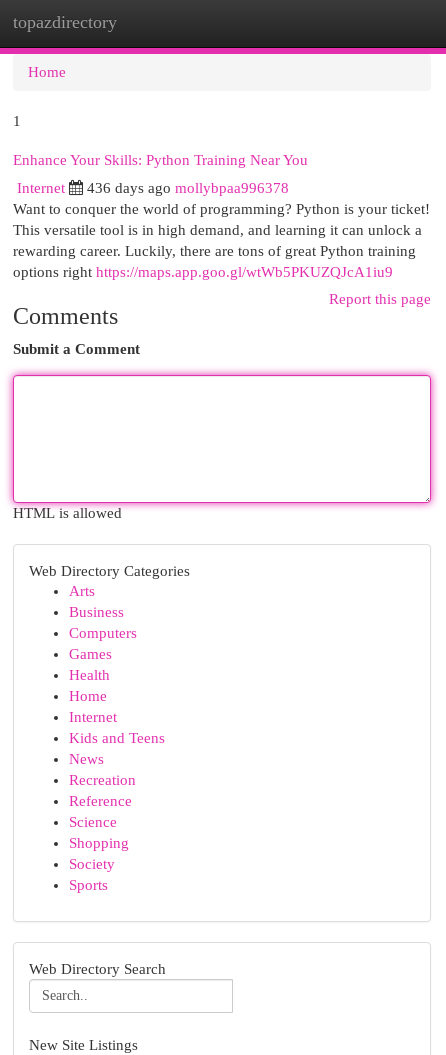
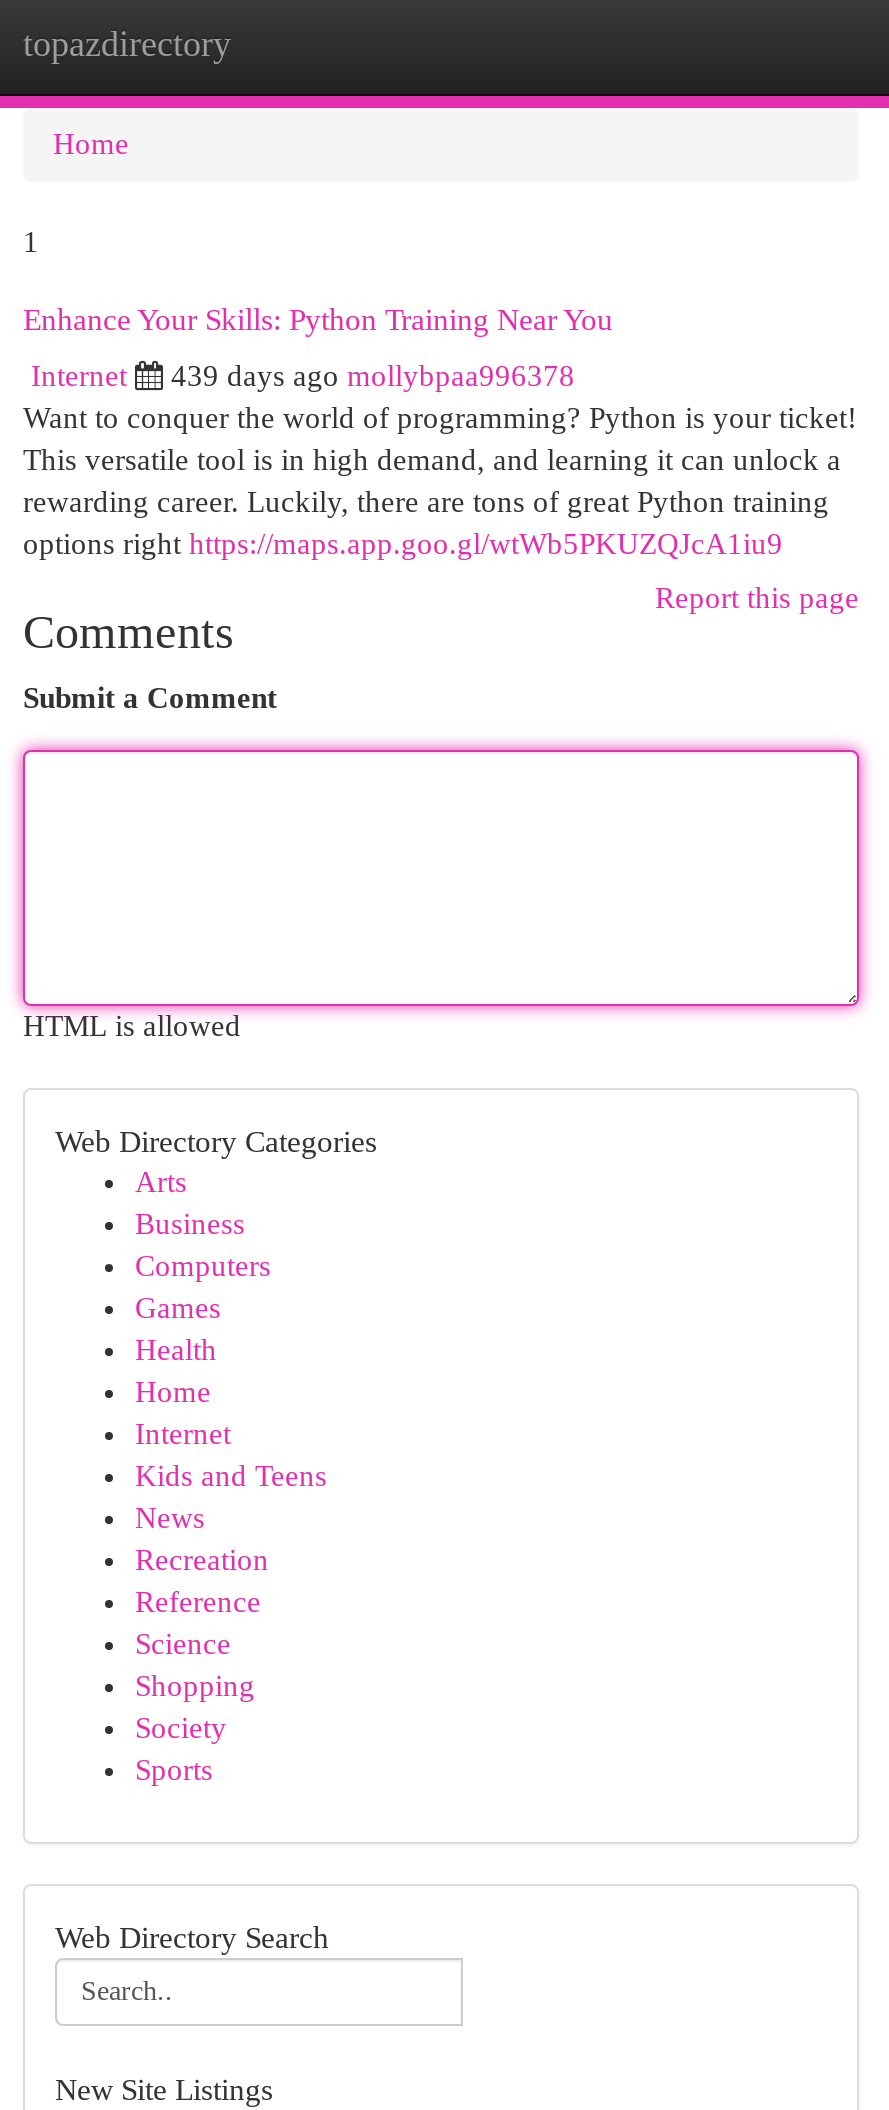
- 436 days ago mollybpaa996378
+ 439 days ago mollybpaa996378
